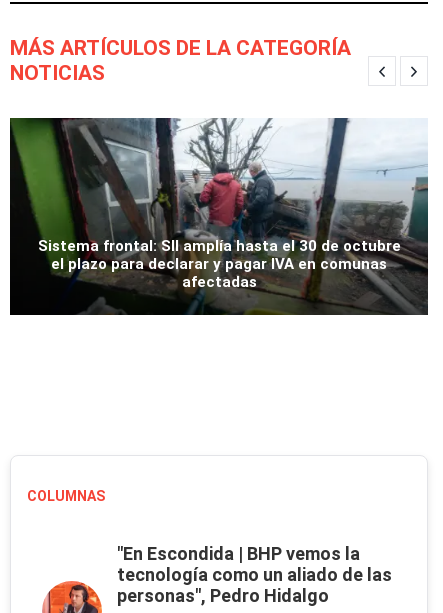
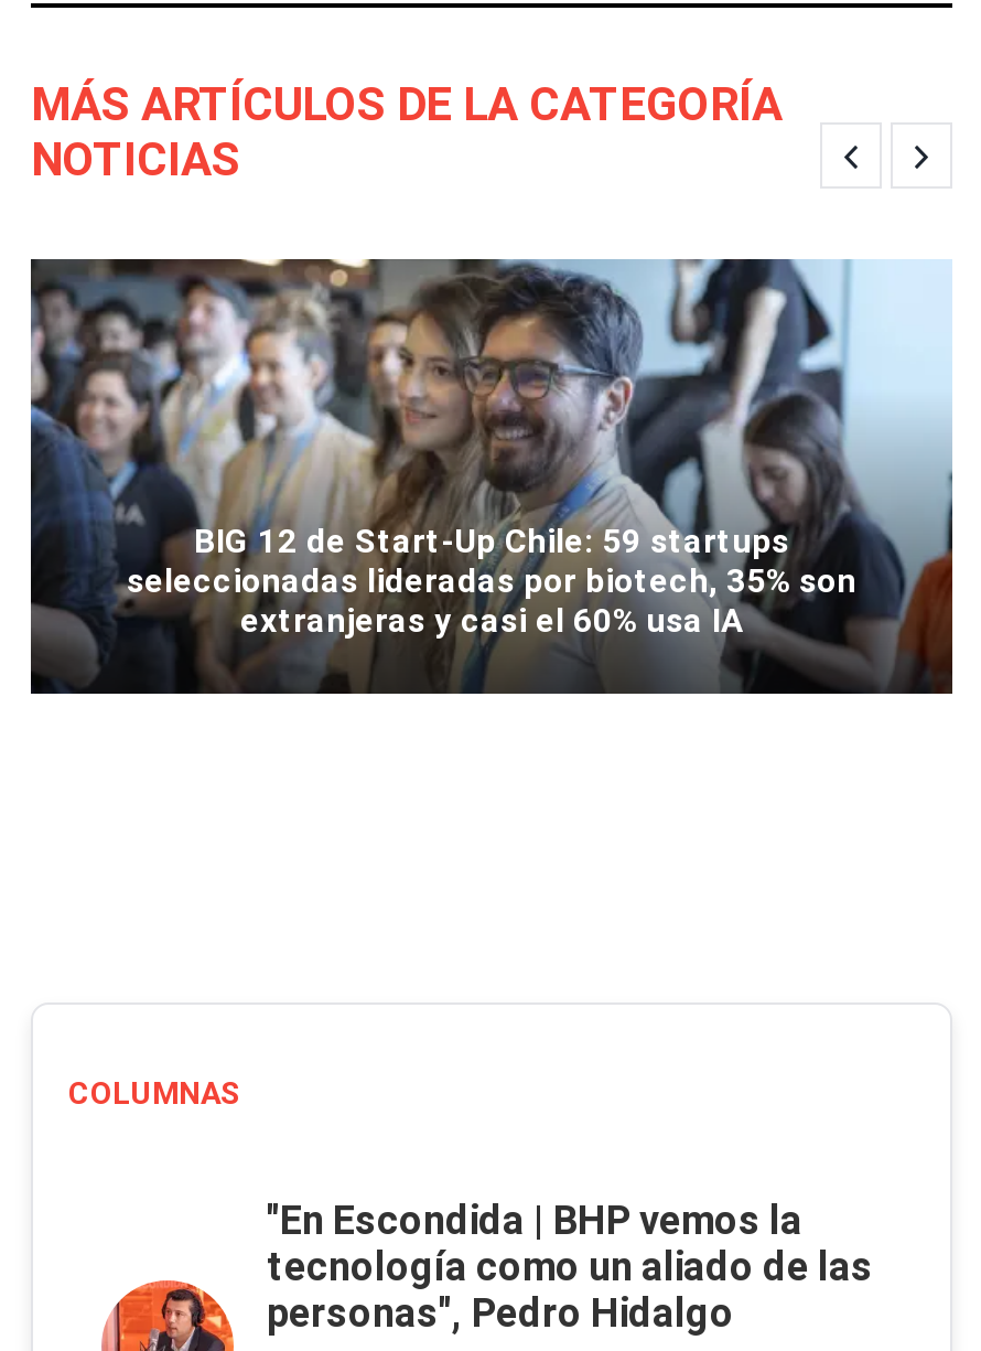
- [image]
- Sistema frontal: SII amplía hasta el 30 de octubre
- el plazo para declarar y pagar IVA en comunas
- afectadas
+ [image]
+ BIG 12 de Start-Up Chile: 59 startups
+ seleccionadas lideradas por biotech, 35% son
+ extranjeras y casi el 60% usa IA
